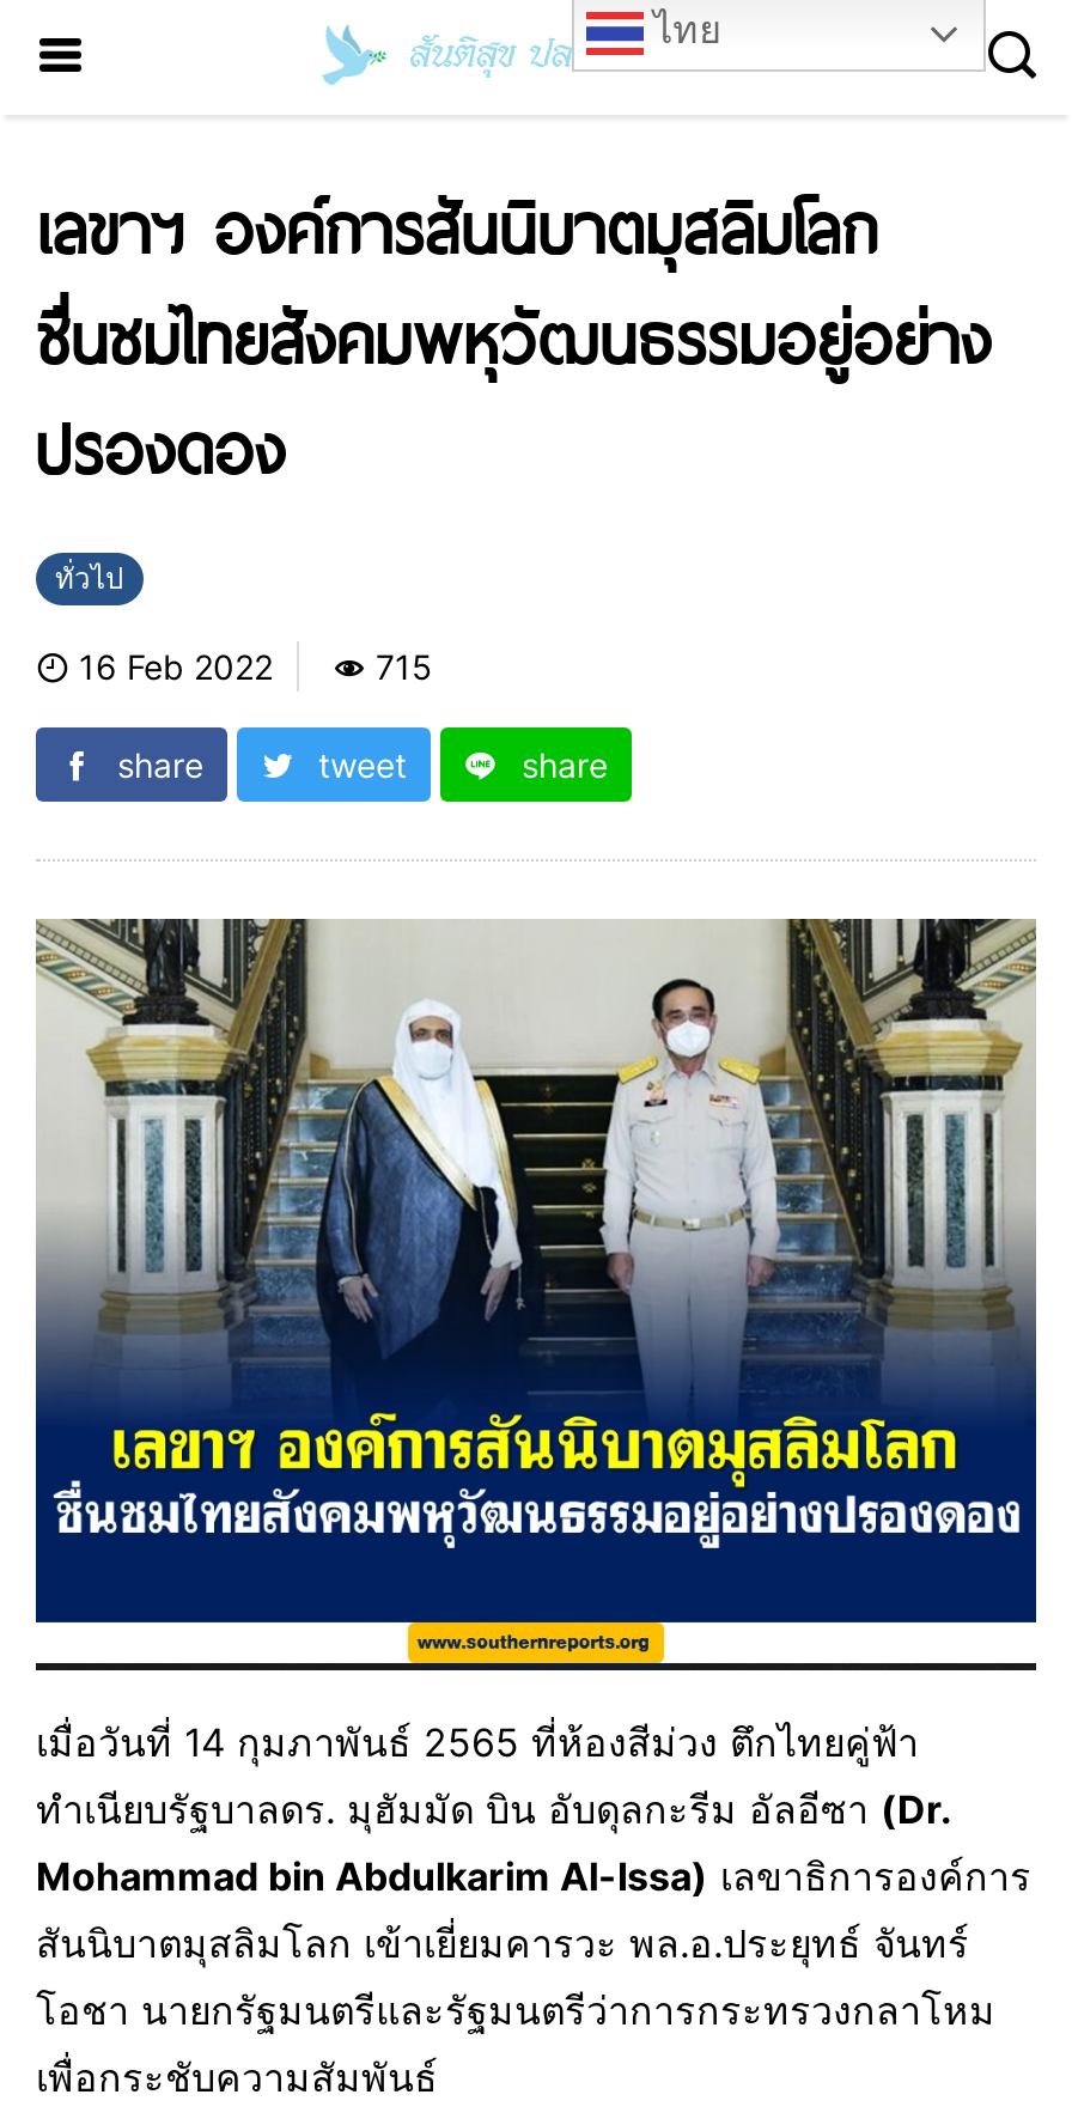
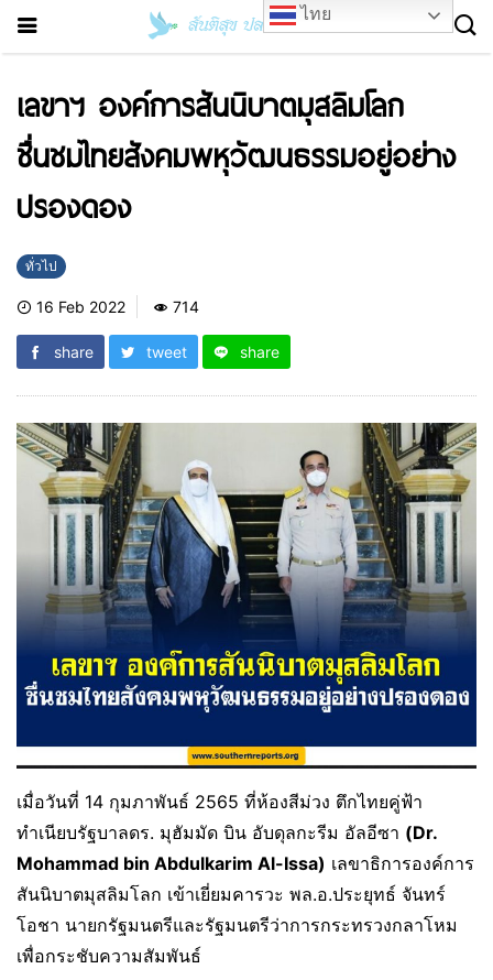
- 715
+ 714
